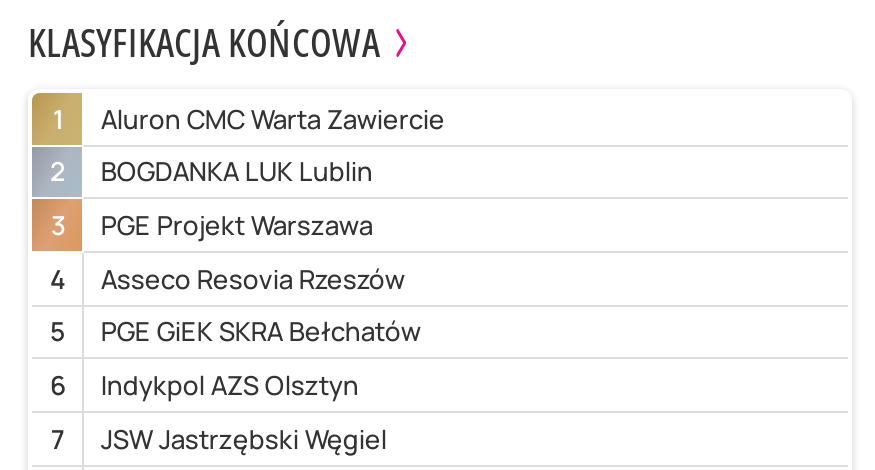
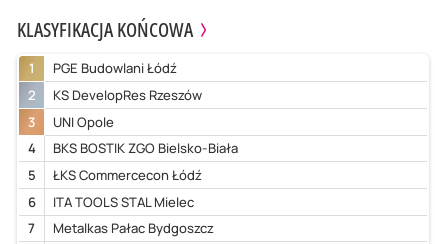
- Aluron CMC Warta Zawiercie
+ PGE Budowlani Łódź

- BOGDANKA LUK Lublin
+ KS DevelopRes Rzeszów

- PGE Projekt Warszawa
+ UNI Opole

- Asseco Resovia Rzeszów
+ BKS BOSTIK ZGO Bielsko-Biała

- PGE GiEK SKRA Bełchatów
+ ŁKS Commercecon Łódź

- Indykpol AZS Olsztyn
+ ITA TOOLS STAL Mielec

- JSW Jastrzębski Węgiel
+ Metalkas Pałac Bydgoszcz
